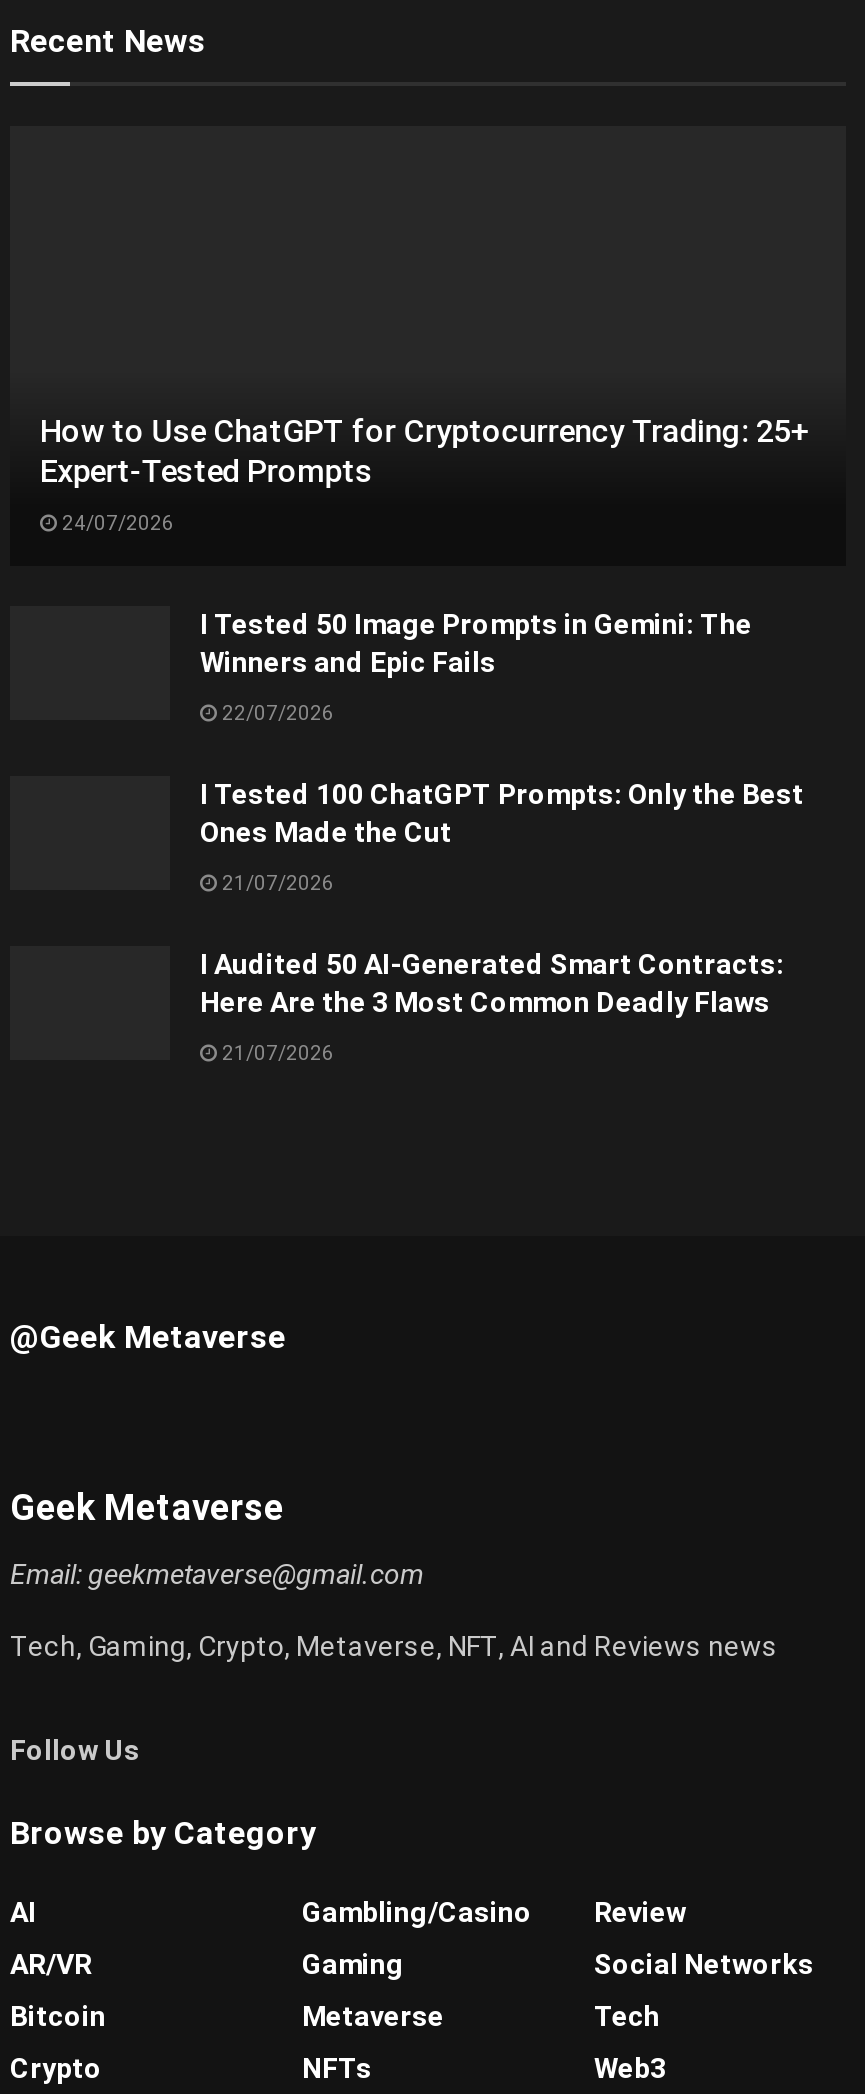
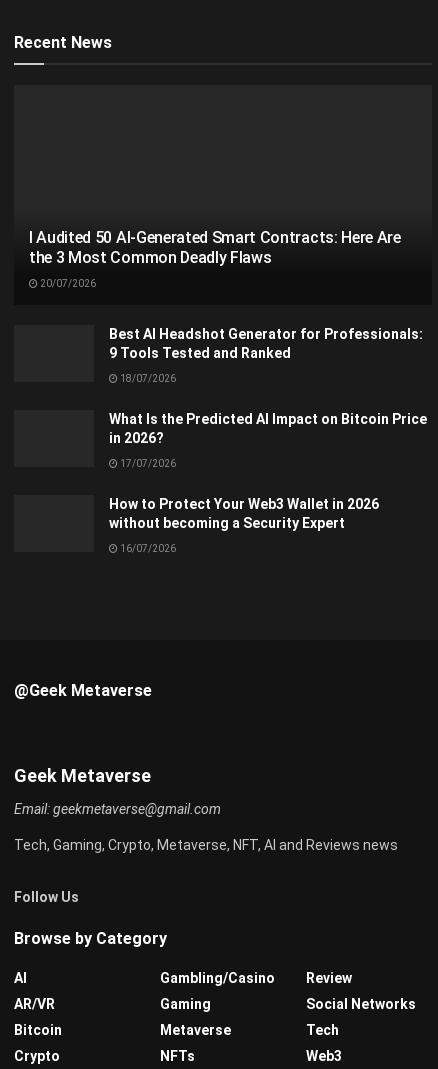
- How to Use ChatGPT for Cryptocurrency Trading: 25+
- Expert-Tested Prompts
+ I Audited 50 AI-Generated Smart Contracts: Here Are
+ the 3 Most Common Deadly Flaws

- 24/07/2026
+ 20/07/2026

- I Tested 50 Image Prompts in Gemini: The
- Winners and Epic Fails
+ Best AI Headshot Generator for Professionals:
+ 9 Tools Tested and Ranked

- 22/07/2026
+ 18/07/2026

- I Tested 100 ChatGPT Prompts: Only the Best
- Ones Made the Cut
+ What Is the Predicted AI Impact on Bitcoin Price
+ in 2026?

- 21/07/2026
+ 17/07/2026

- I Audited 50 AI-Generated Smart Contracts:
- Here Are the 3 Most Common Deadly Flaws
+ How to Protect Your Web3 Wallet in 2026
+ without becoming a Security Expert

- 21/07/2026
+ 16/07/2026
